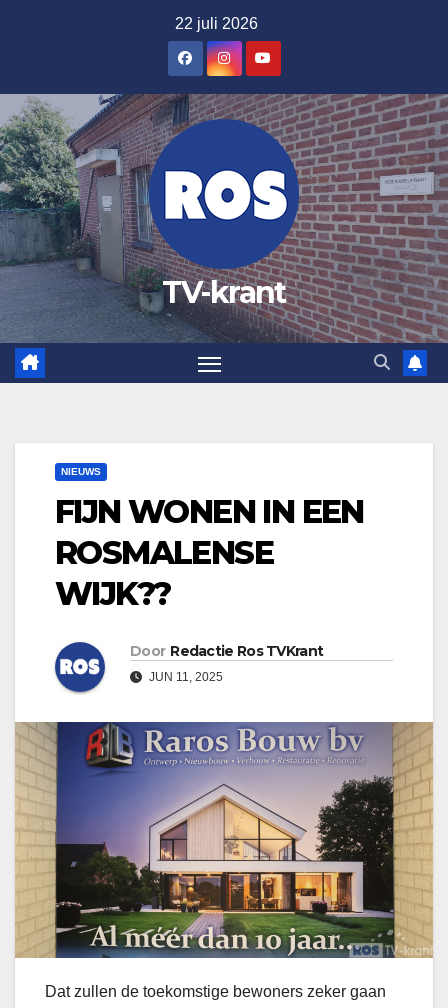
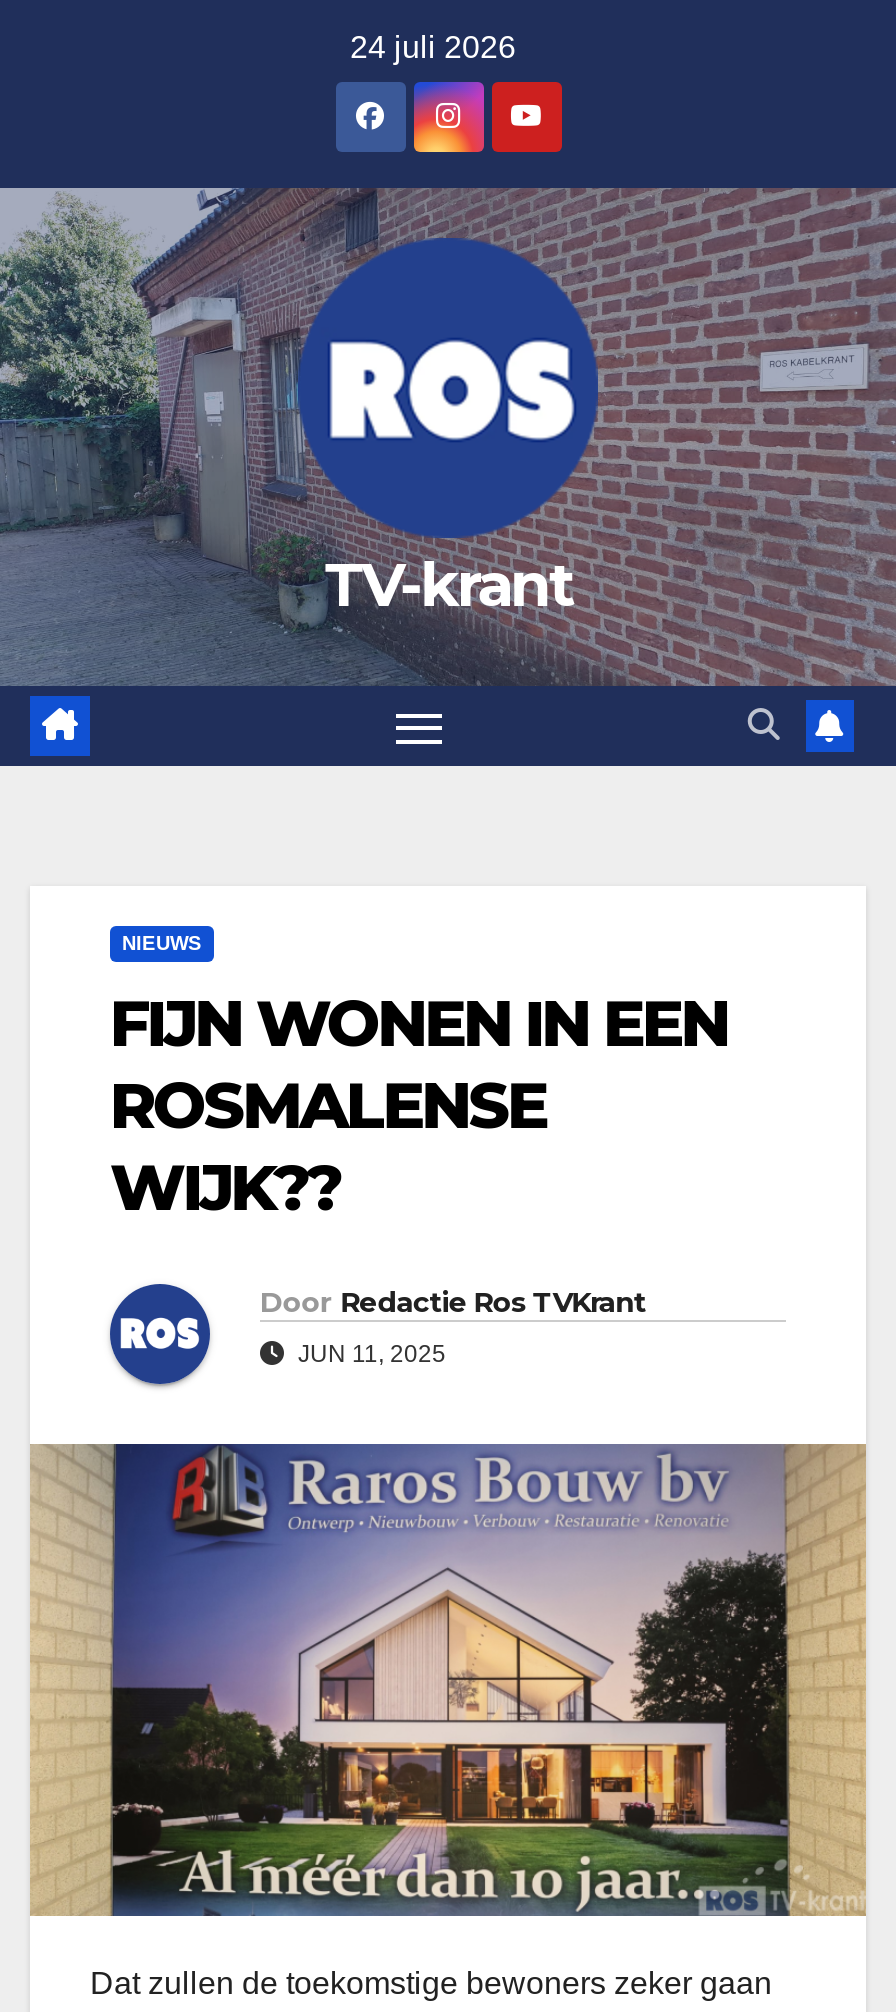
- 22 juli 2026
+ 24 juli 2026
